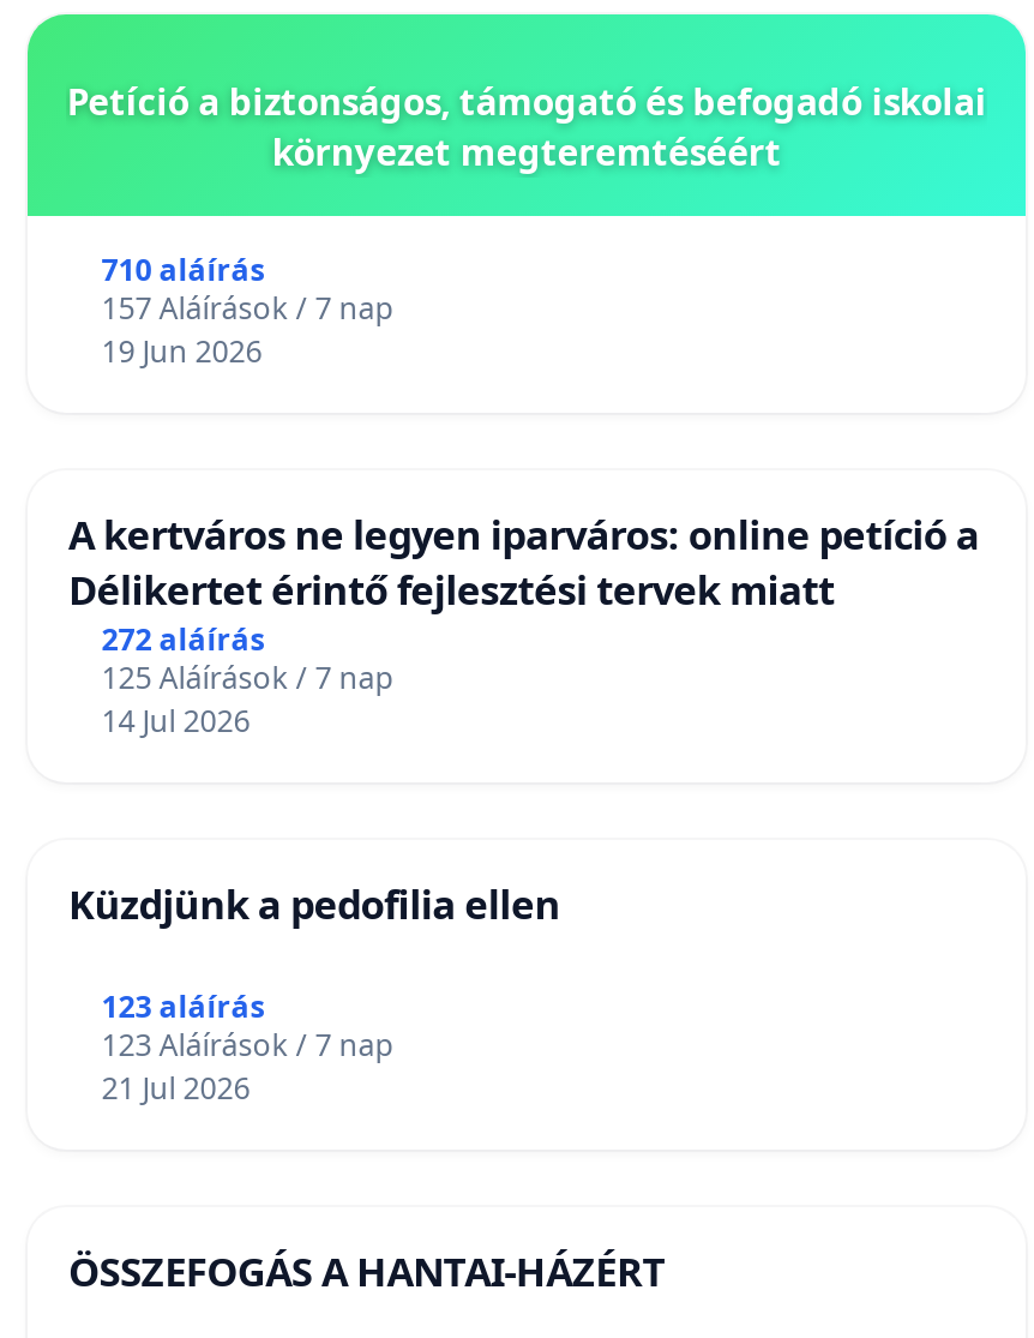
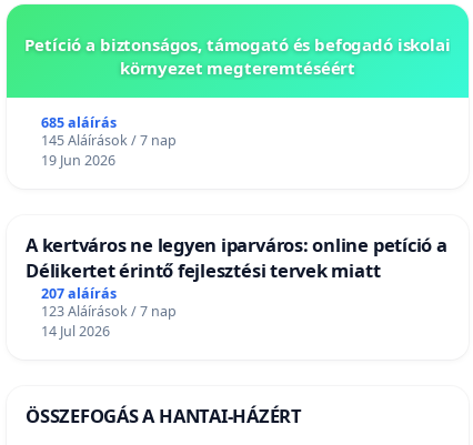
- 710 aláírás
+ 685 aláírás

- 157 Aláírások / 7 nap
+ 145 Aláírások / 7 nap

- 272 aláírás
- 125 Aláírások / 7 nap
- 14 Jul 2026
- Küzdjünk a pedofilia ellen
- 123 aláírás
+ 207 aláírás

- 21 Jul 2026
+ 14 Jul 2026
